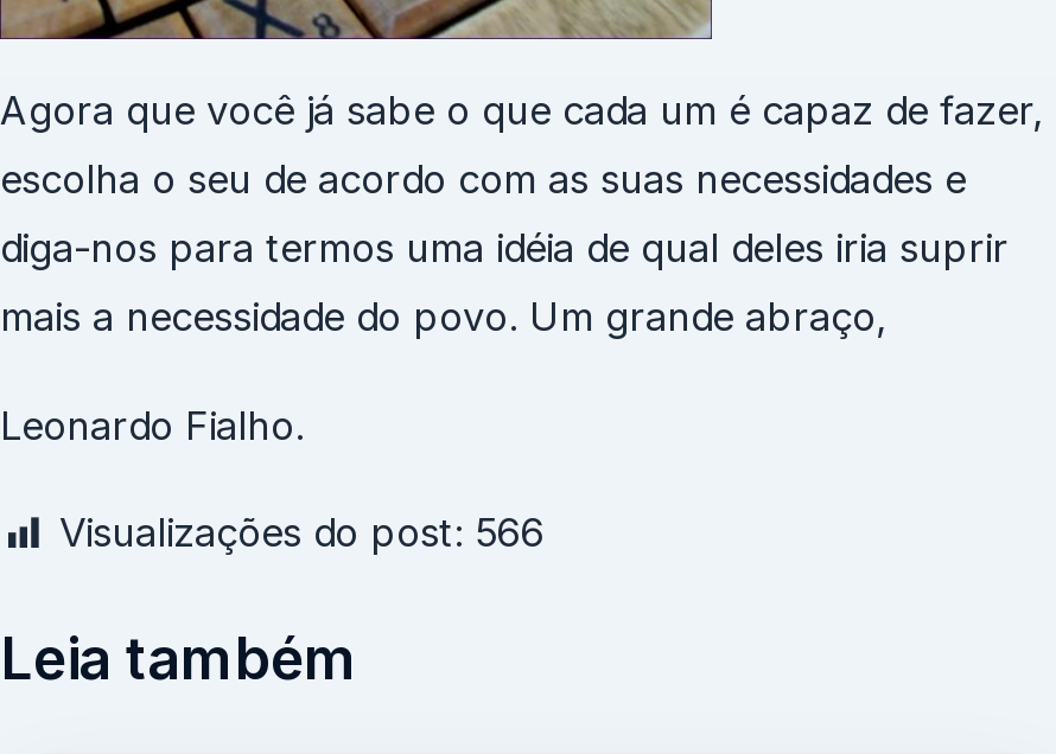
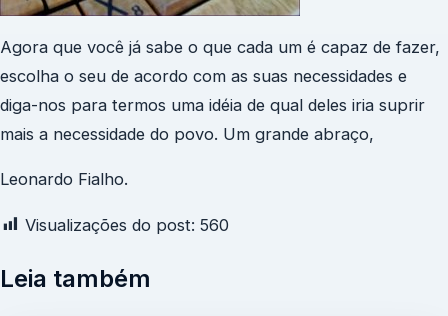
- Visualizações do post: 566
+ Visualizações do post: 560
